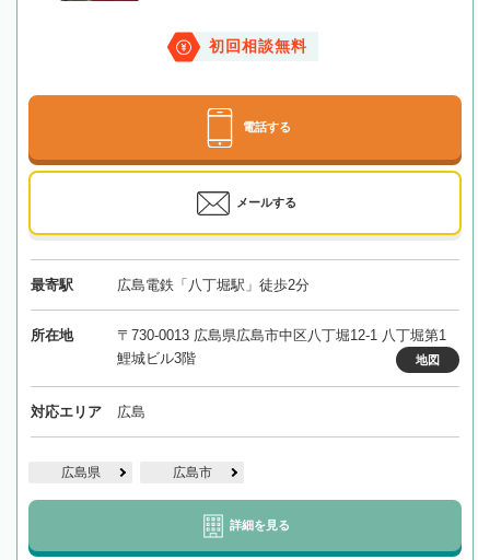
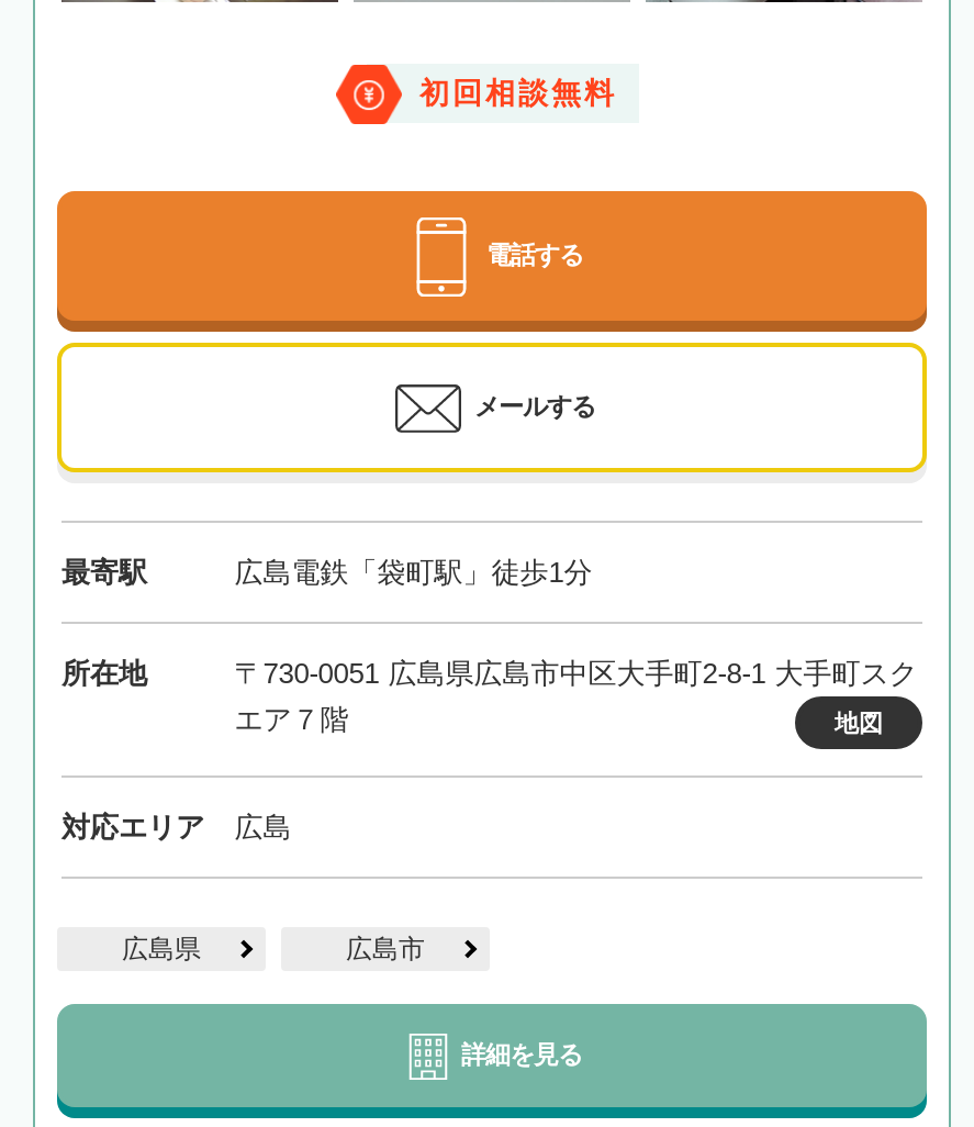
- 広島電鉄「八丁堀駅」徒歩2分
+ 広島電鉄「袋町駅」徒歩1分

- 〒730-0013 広島県広島市中区八丁堀12-1 八丁堀第1
- 鯉城ビル3階
+ 〒730-0051 広島県広島市中区大手町2-8-1 大手町スク
+ エア７階
